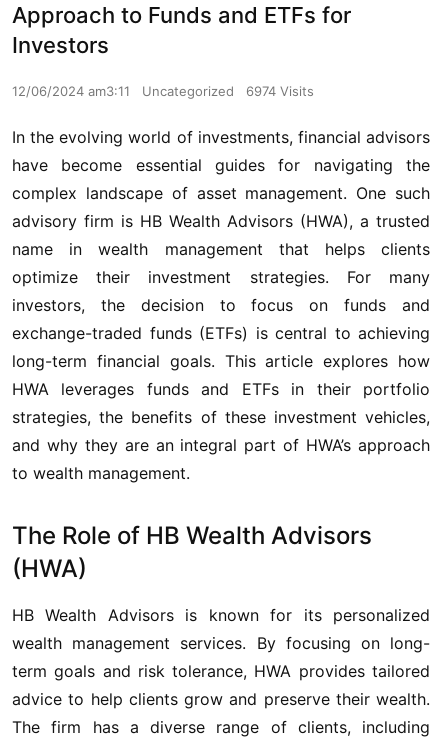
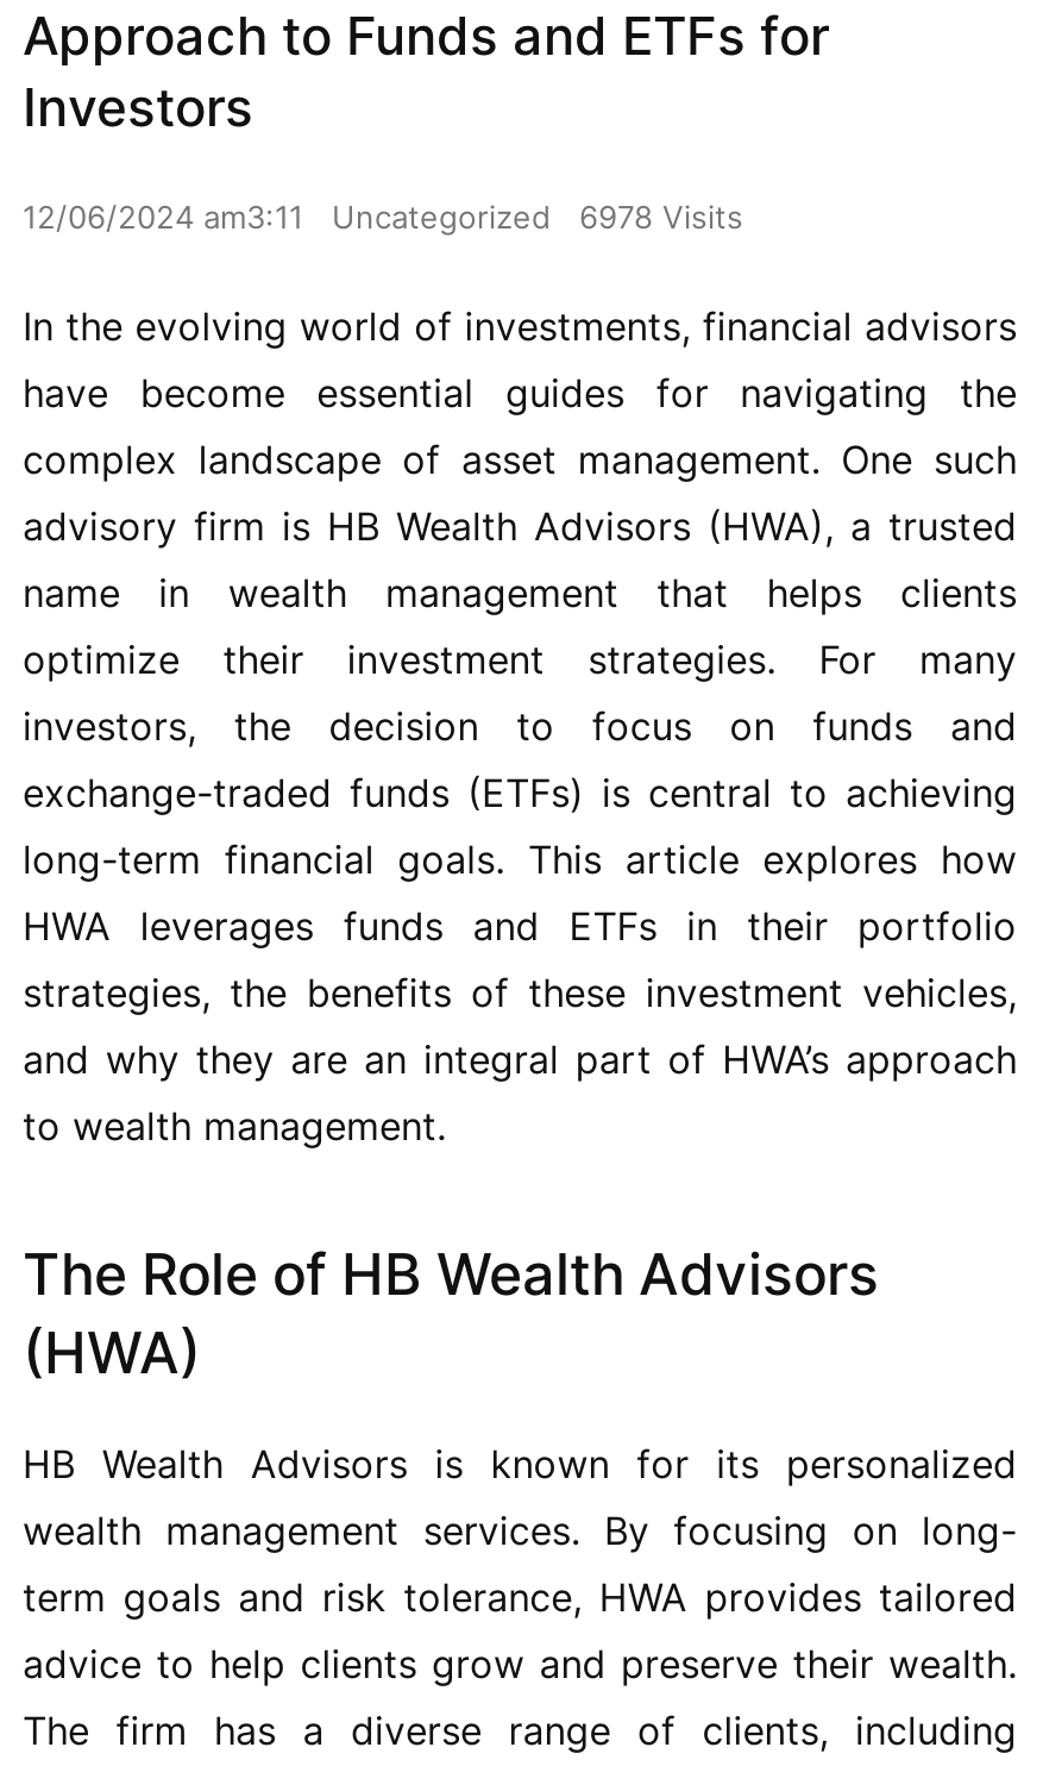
- 12/06/2024 am3:11 Uncategorized 6974 Visits
+ 12/06/2024 am3:11 Uncategorized 6978 Visits
